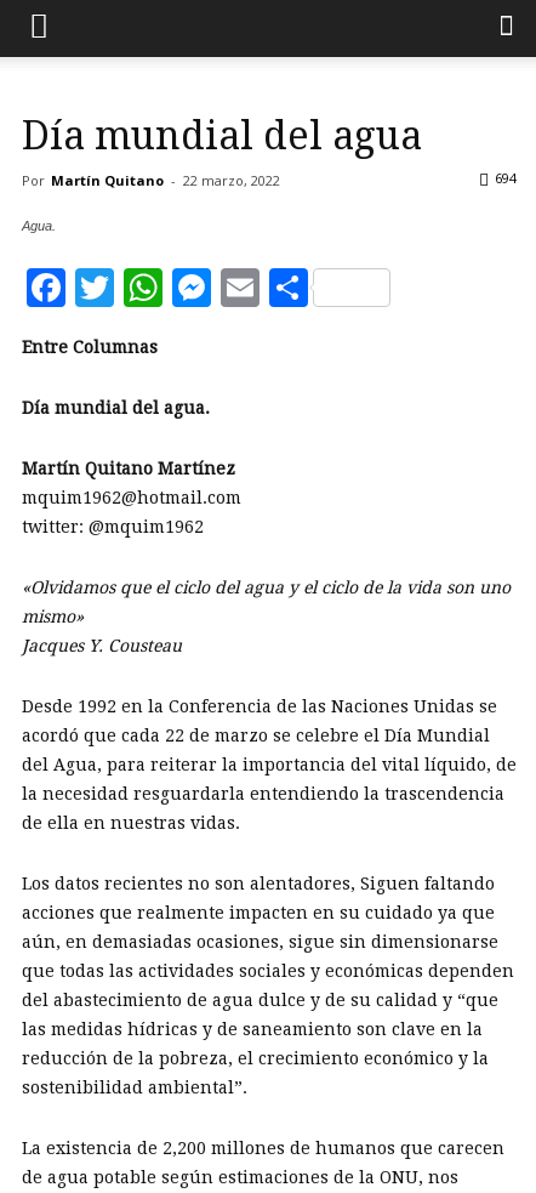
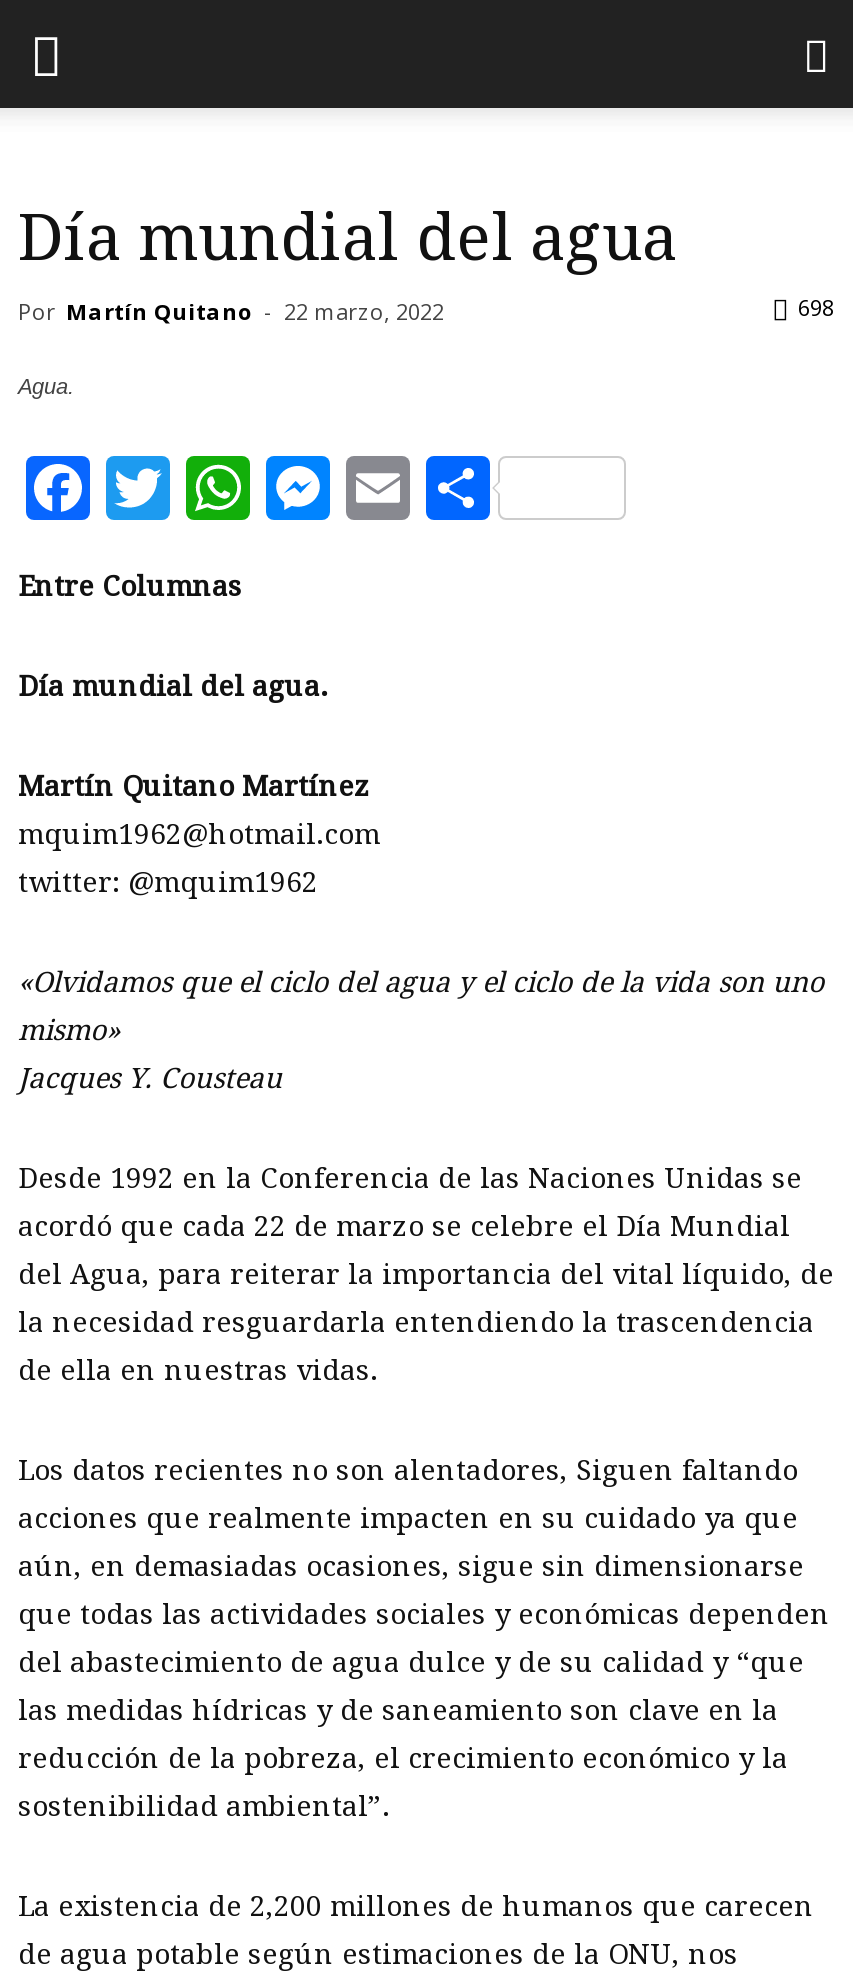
- 694
+ 698
